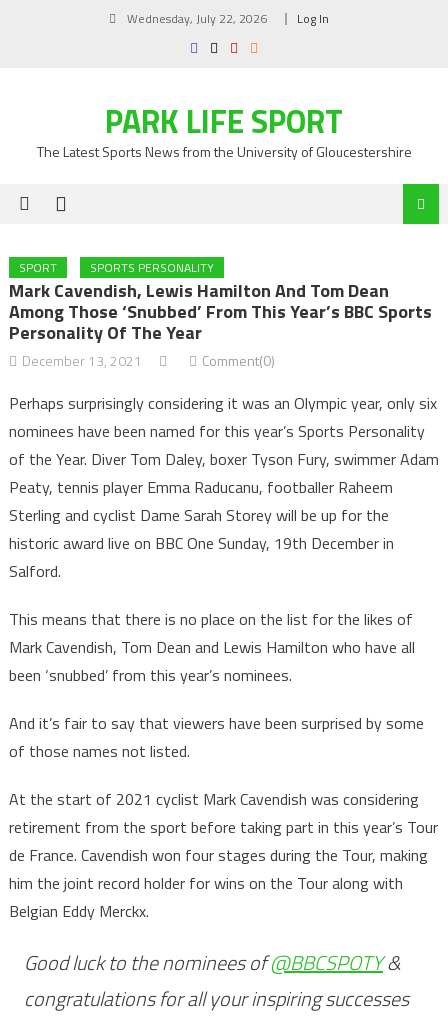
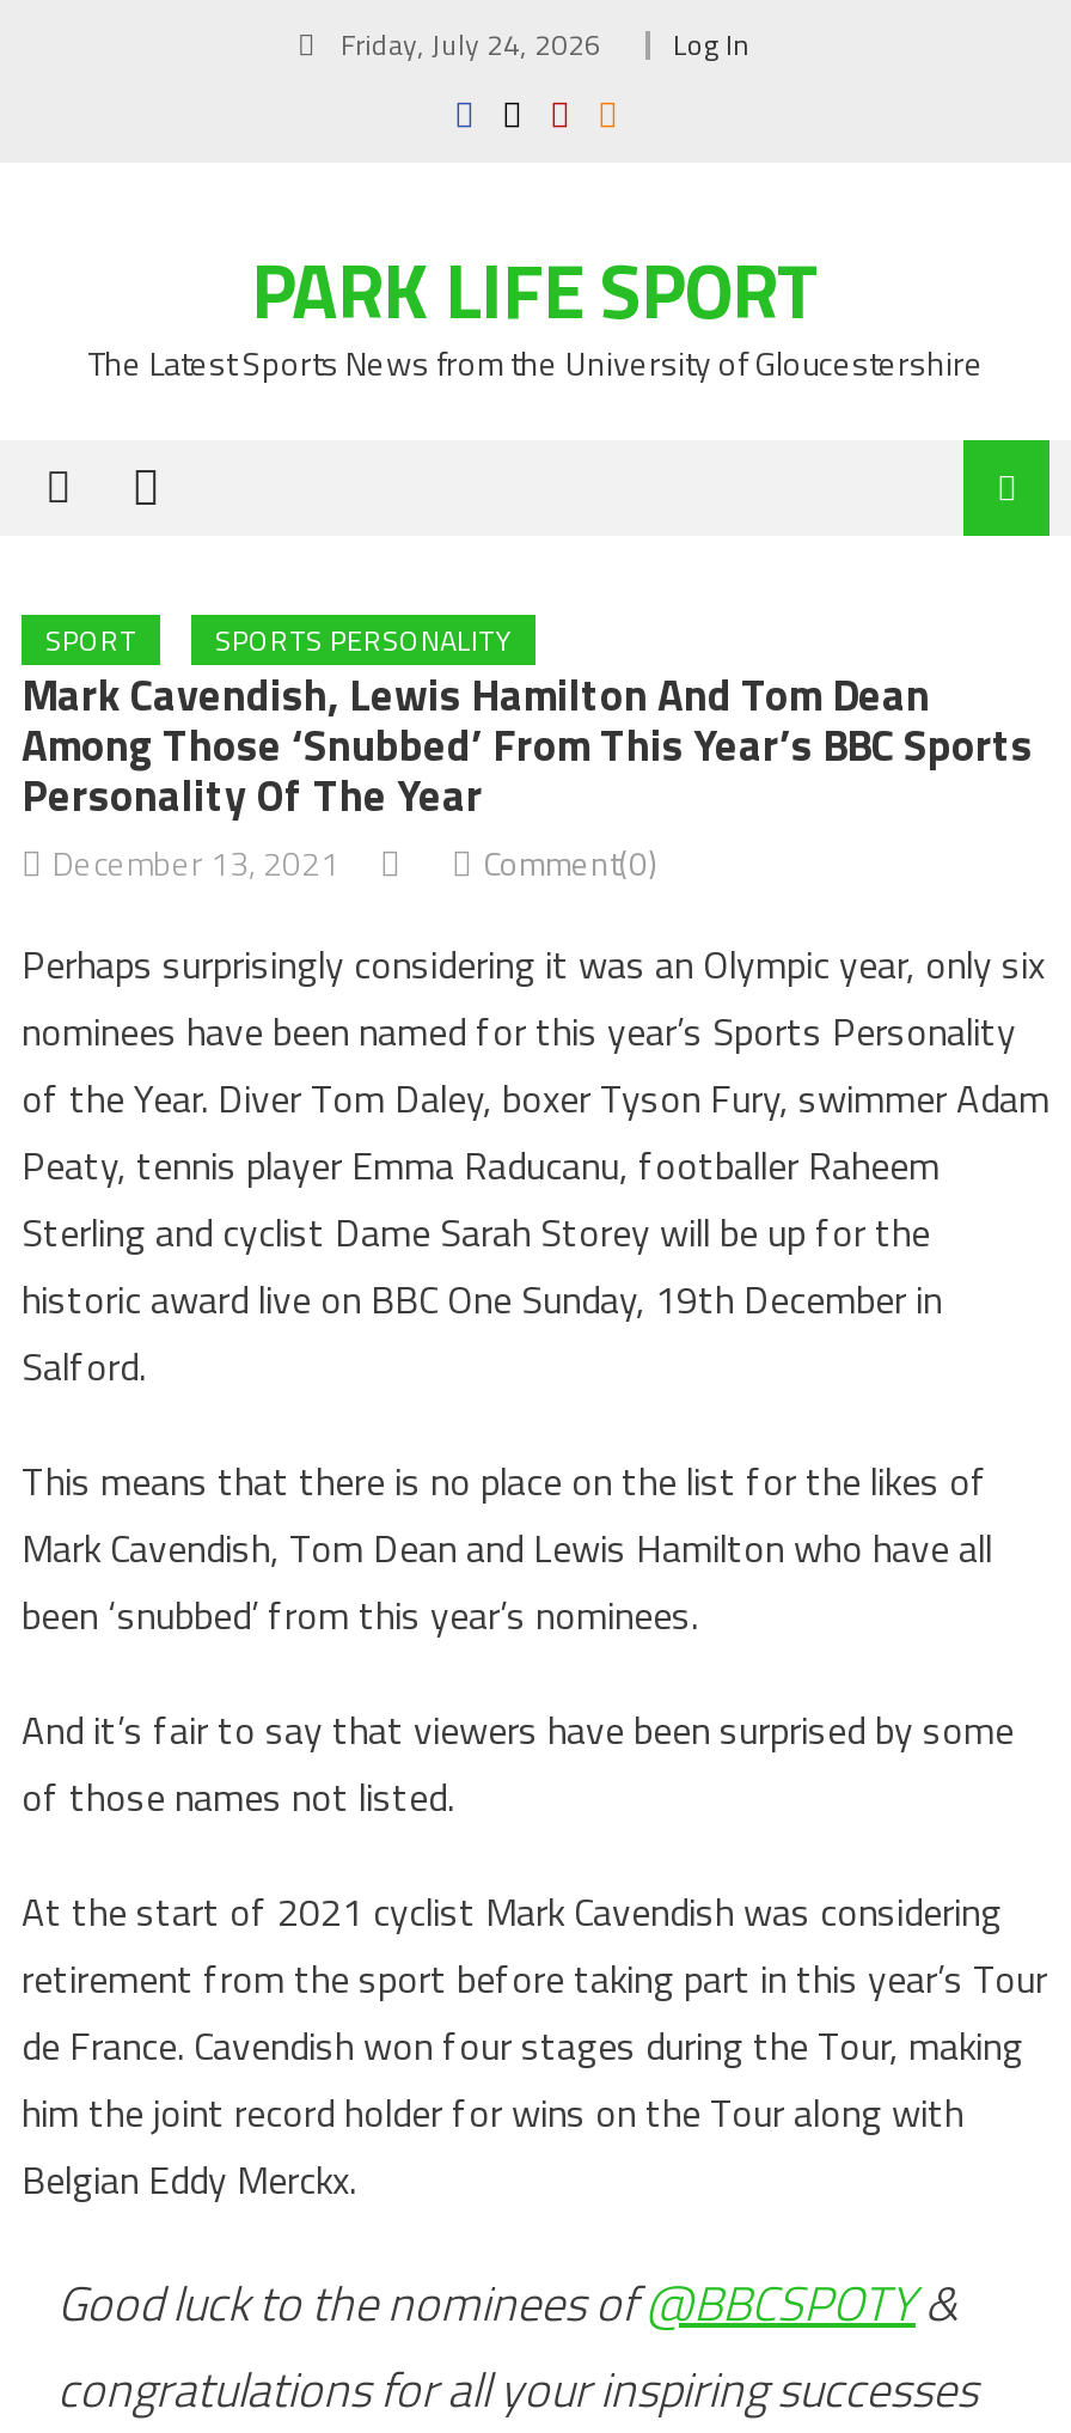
- Wednesday, July 22, 2026
+ Friday, July 24, 2026
